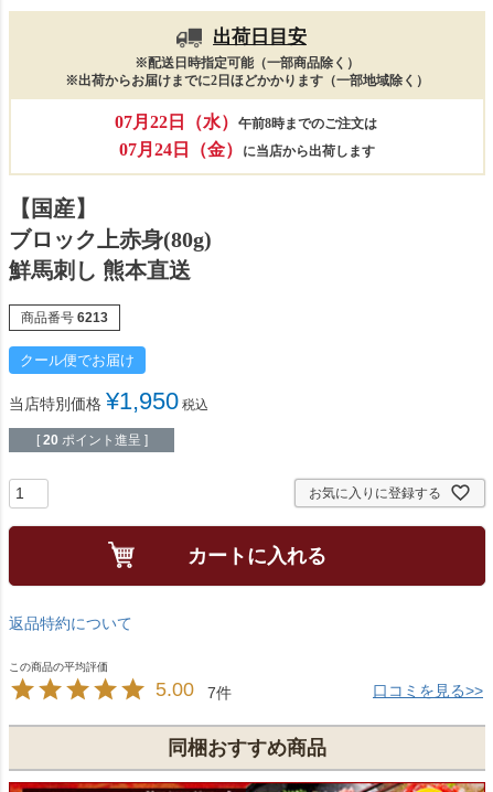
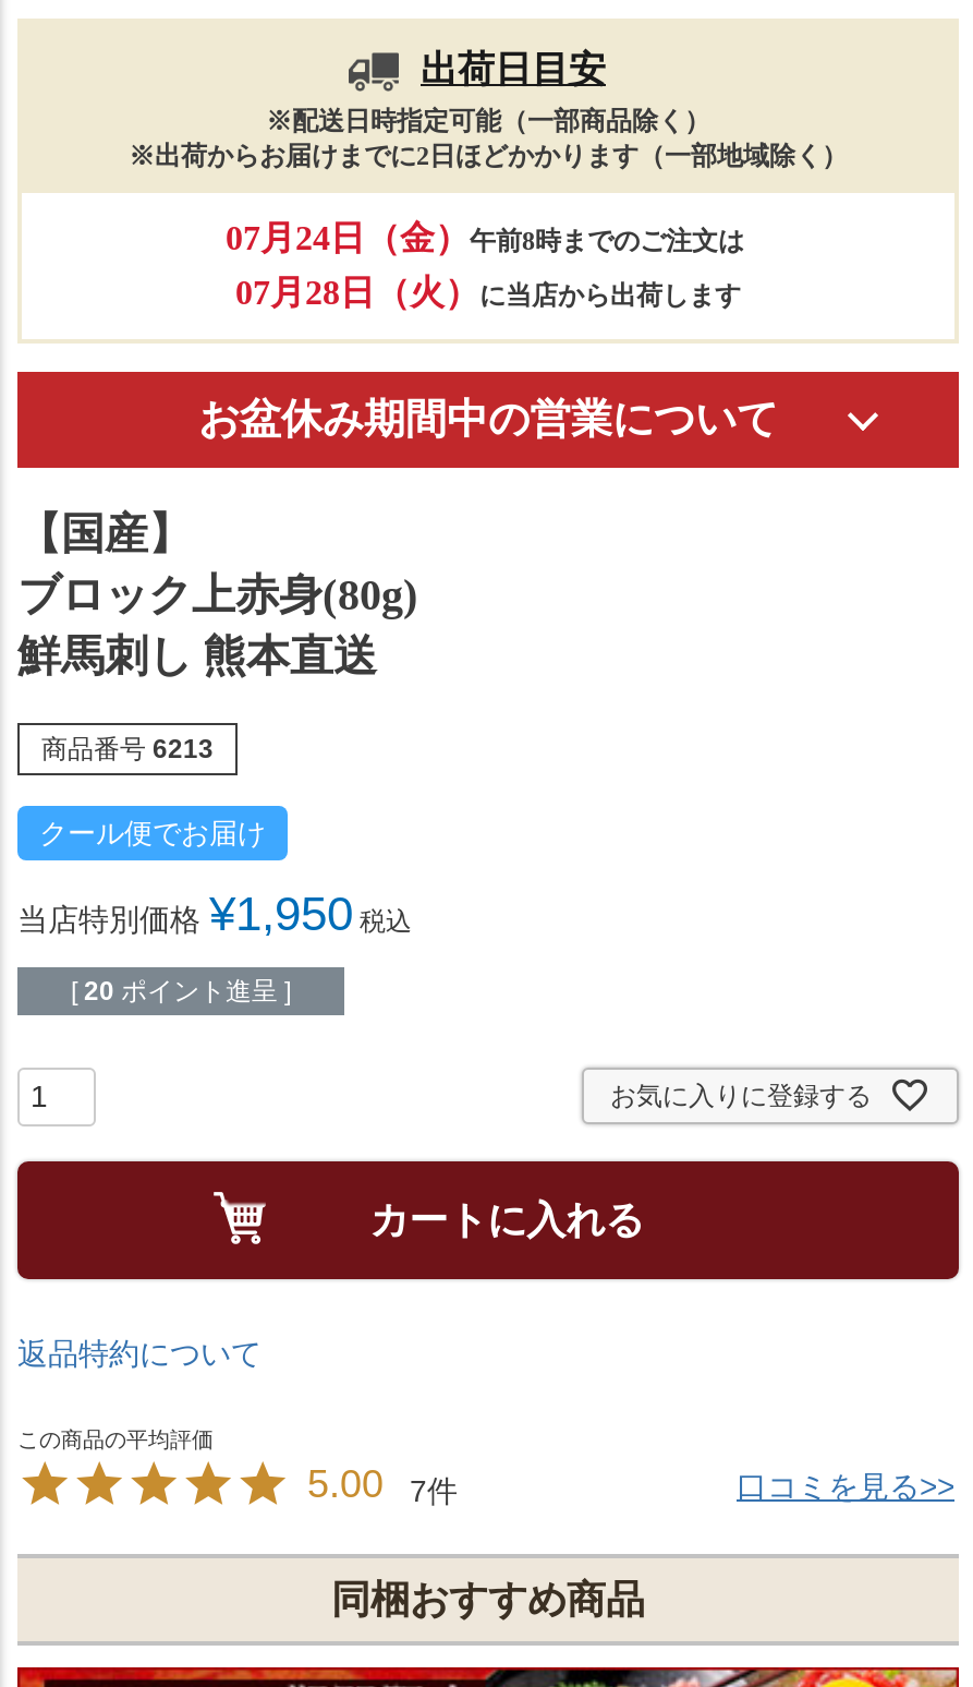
- 07月22日（水）午前8時までのご注文は
- 07月24日（金）に当店から出荷します
+ 07月24日（金）午前8時までのご注文は
+ 07月28日（火）に当店から出荷します
+ お盆休み期間中の営業について
